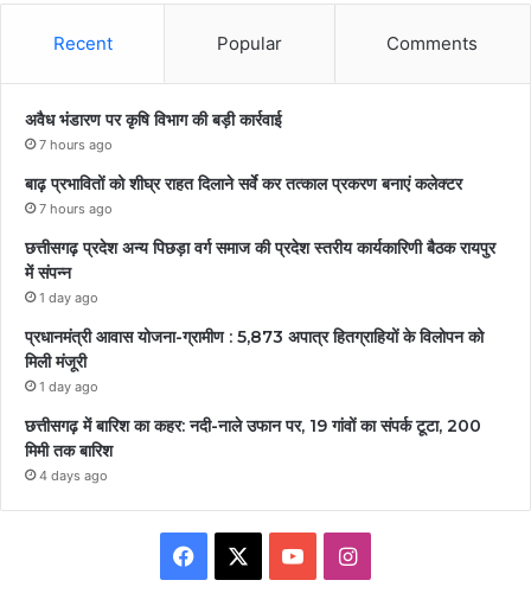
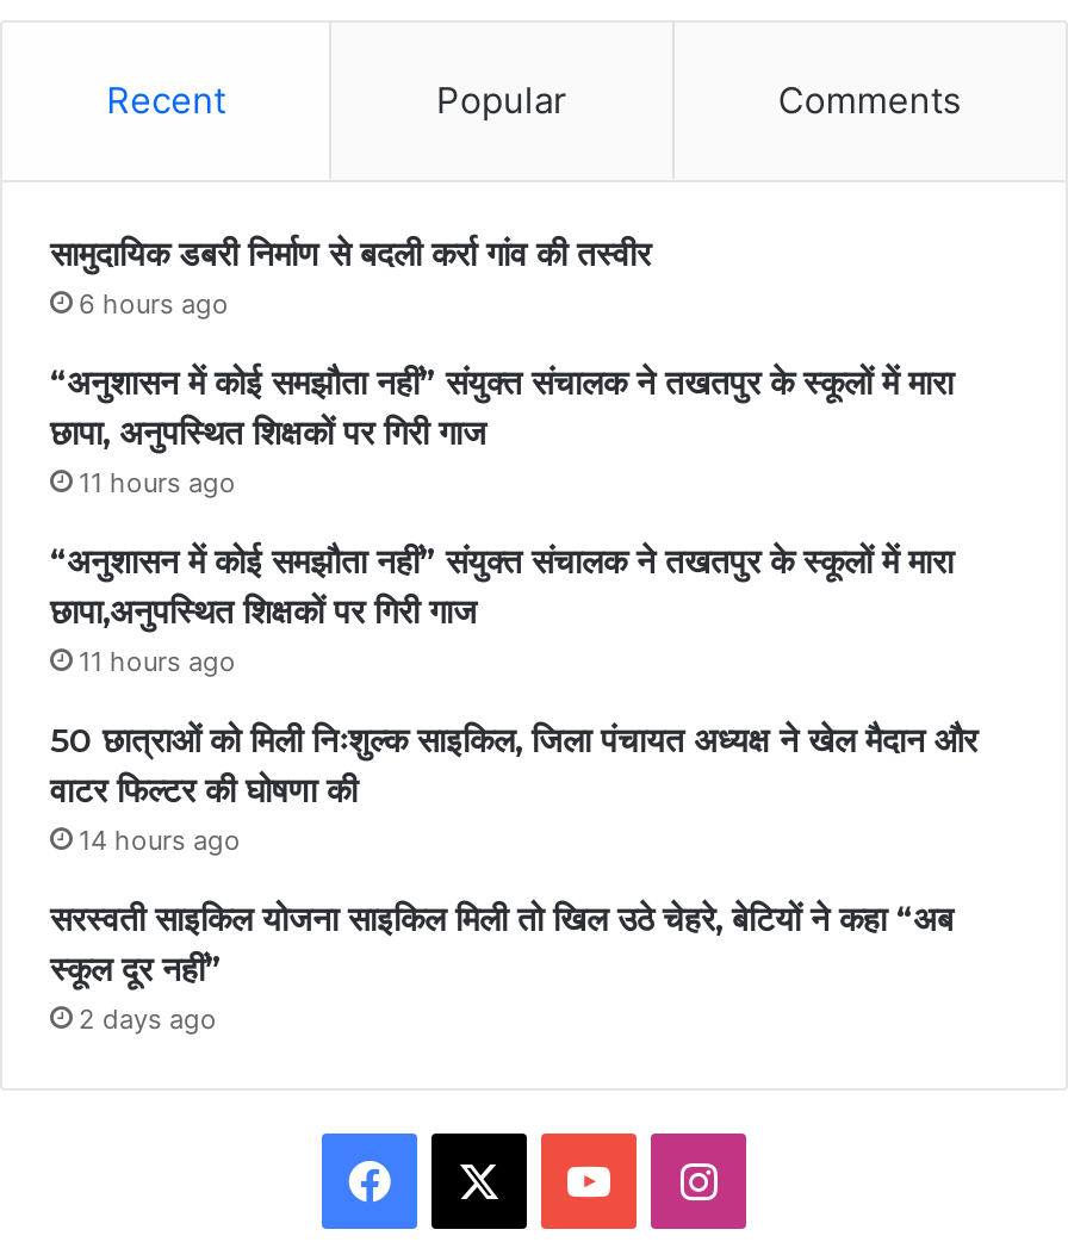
- अवैध भंडारण पर कृषि विभाग की बड़ी कार्रवाई
- 7 hours ago
+ सामुदायिक डबरी निर्माण से बदली कर्रा गांव की तस्वीर
+ 6 hours ago

- बाढ़ प्रभावितों को शीघ्र राहत दिलाने सर्वे कर तत्काल प्रकरण बनाएं कलेक्टर
- 7 hours ago
+ “अनुशासन में कोई समझौता नहीं” संयुक्त संचालक ने तखतपुर के स्कूलों में मारा
+ छापा, अनुपस्थित शिक्षकों पर गिरी गाज
+ 11 hours ago

- छत्तीसगढ़ प्रदेश अन्य पिछड़ा वर्ग समाज की प्रदेश स्तरीय कार्यकारिणी बैठक रायपुर
- में संपन्न
- 1 day ago
+ “अनुशासन में कोई समझौता नहीं” संयुक्त संचालक ने तखतपुर के स्कूलों में मारा
+ छापा,अनुपस्थित शिक्षकों पर गिरी गाज
+ 11 hours ago

- प्रधानमंत्री आवास योजना-ग्रामीण : 5,873 अपात्र हितग्राहियों के विलोपन को
- मिली मंजूरी
- 1 day ago
+ 50 छात्राओं को मिली निःशुल्क साइकिल, जिला पंचायत अध्यक्ष ने खेल मैदान और
+ वाटर फिल्टर की घोषणा की
+ 14 hours ago

- छत्तीसगढ़ में बारिश का कहर: नदी-नाले उफान पर, 19 गांवों का संपर्क टूटा, 200
- मिमी तक बारिश
- 4 days ago
+ सरस्वती साइकिल योजना साइकिल मिली तो खिल उठे चेहरे, बेटियों ने कहा “अब
+ स्कूल दूर नहीं”
+ 2 days ago
